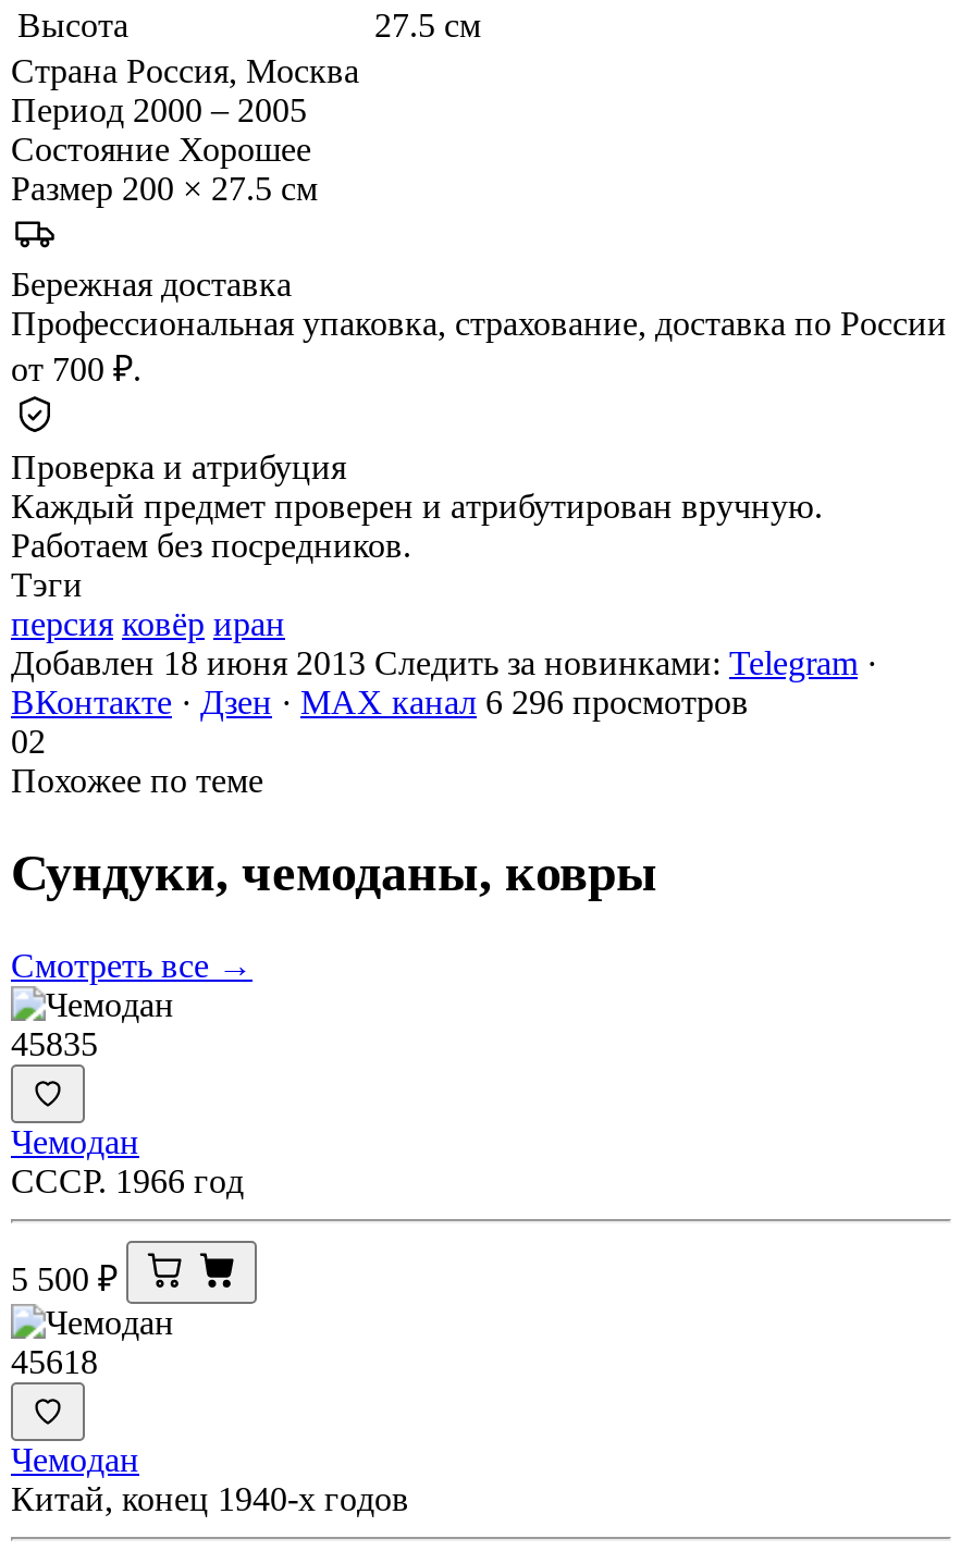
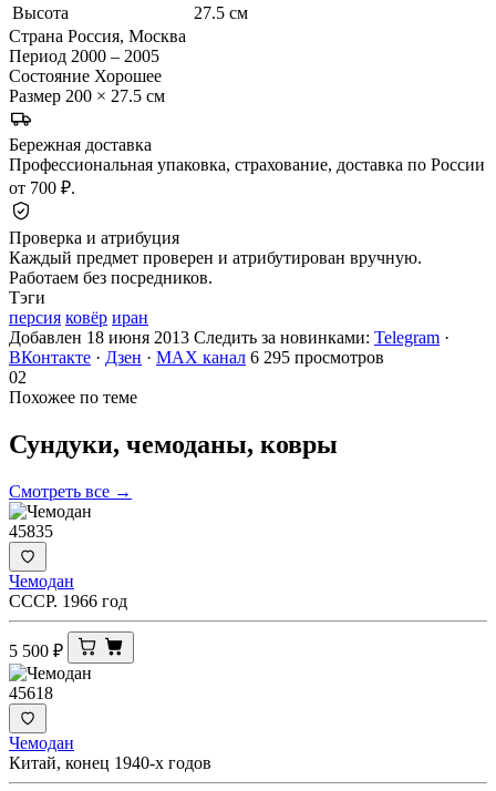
- ВКонтакте · Дзен · MAX канал 6 296 просмотров
+ ВКонтакте · Дзен · MAX канал 6 295 просмотров
